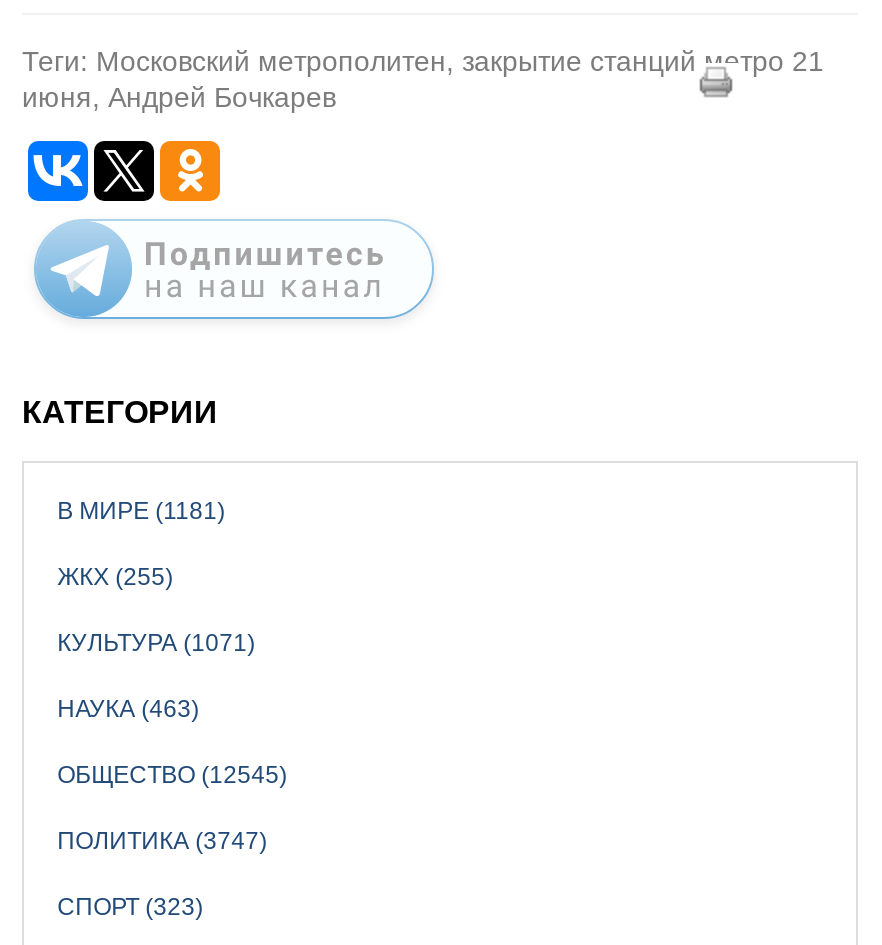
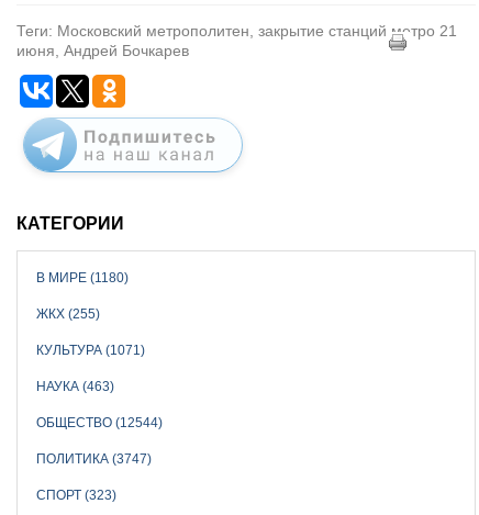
- В МИРЕ (1181)
+ В МИРЕ (1180)

- ОБЩЕСТВО (12545)
+ ОБЩЕСТВО (12544)
